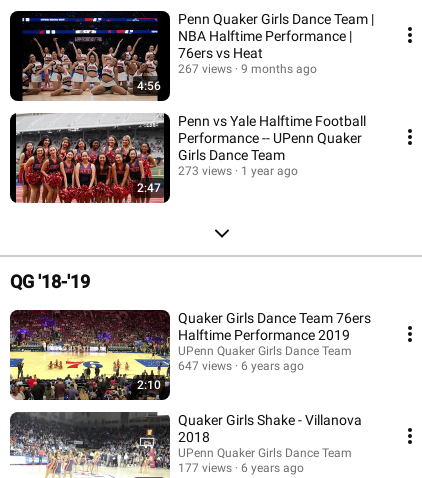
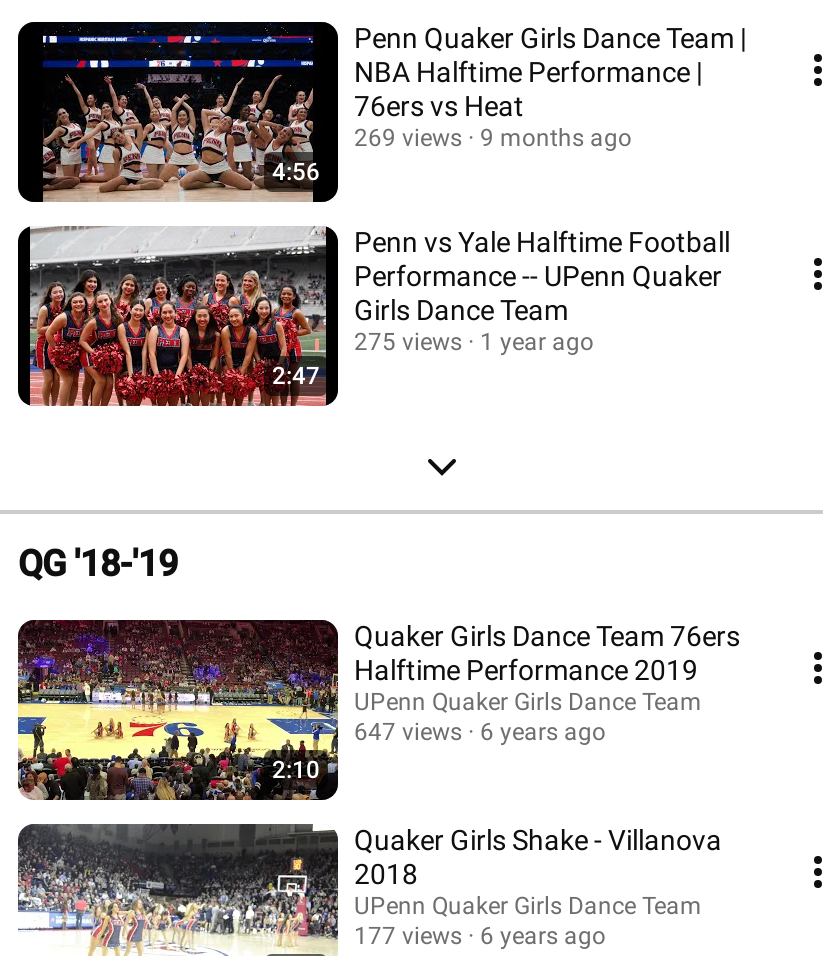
- 267 views 9 months ago
+ 269 views 9 months ago

- 273 views 1 year ago
+ 275 views 1 year ago
